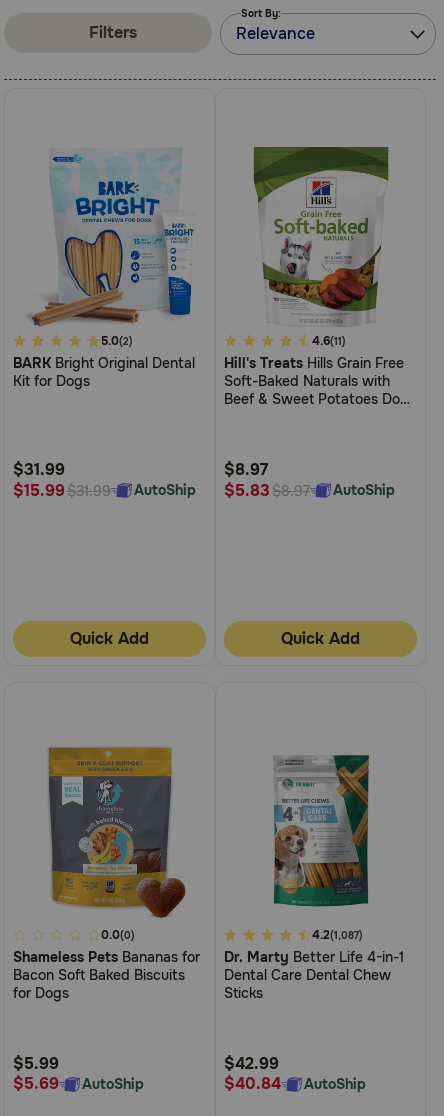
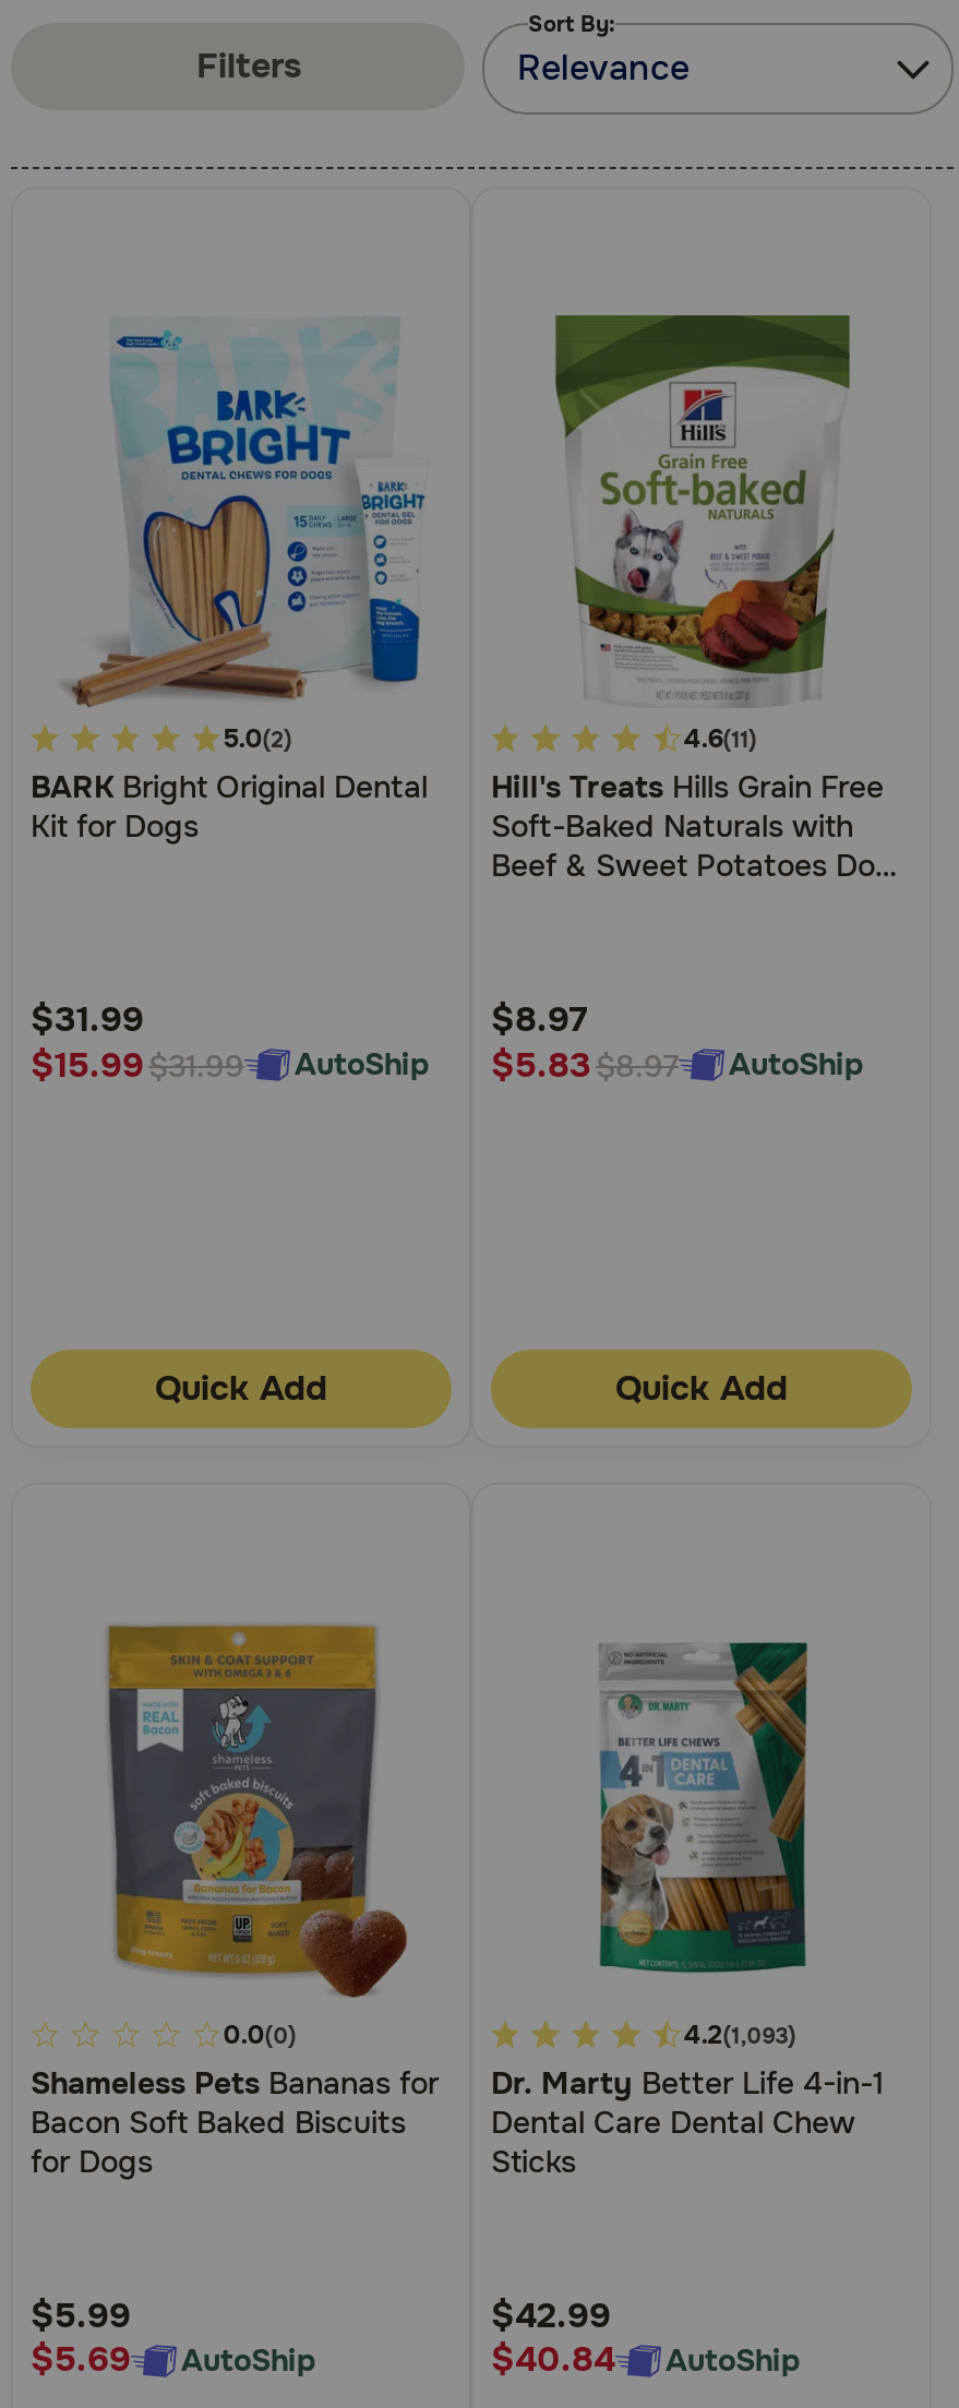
- 4.2(1,087)
+ 4.2(1,093)
